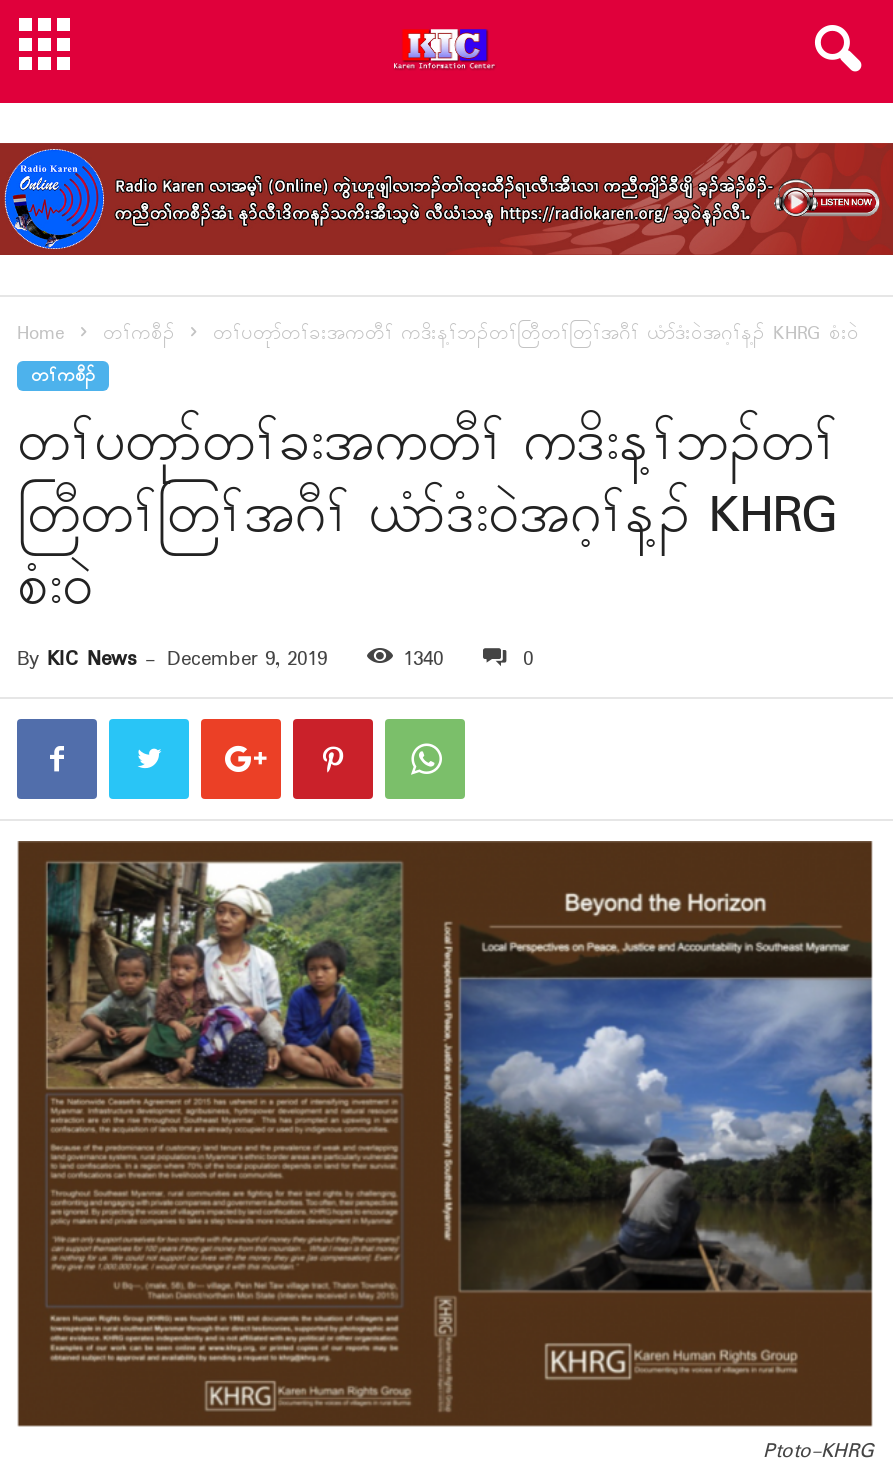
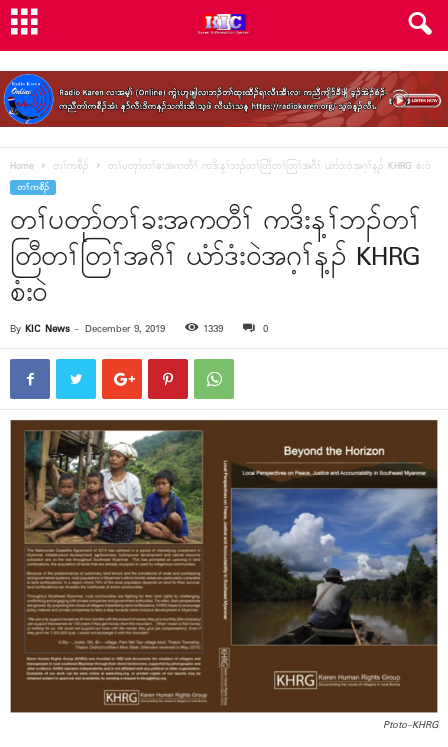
- 1340
+ 1339
